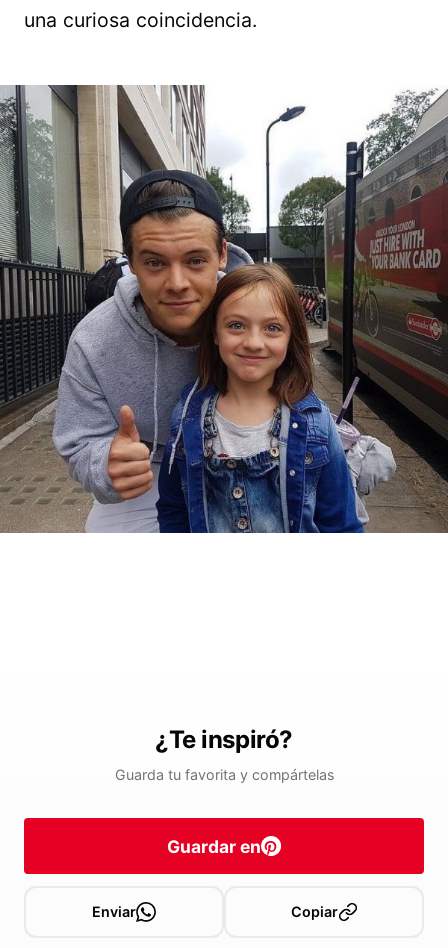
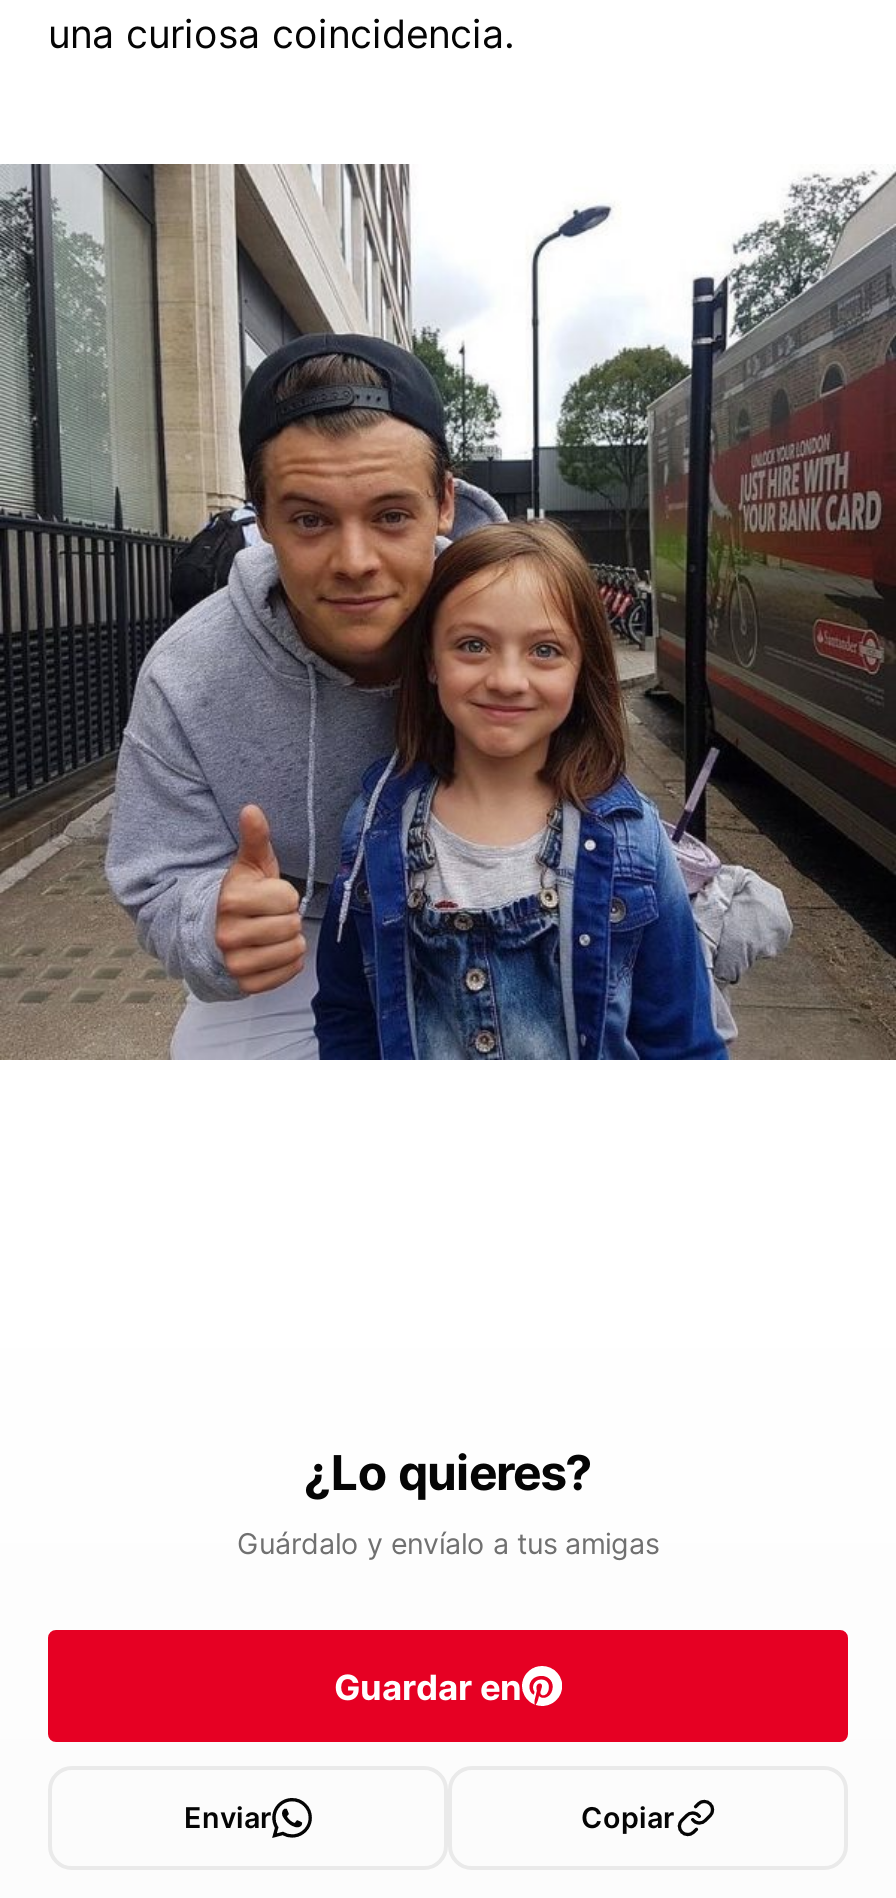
- ¿Te inspiró?
- Guarda tu favorita y compártelas
+ ¿Lo quieres?
+ Guárdalo y envíalo a tus amigas
